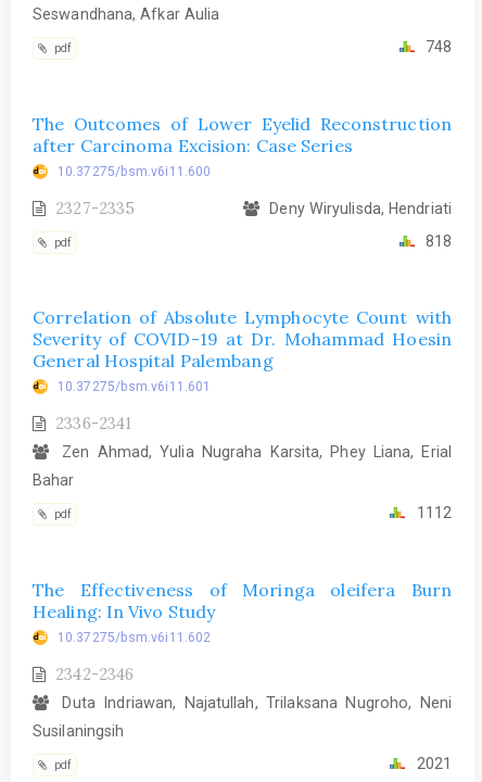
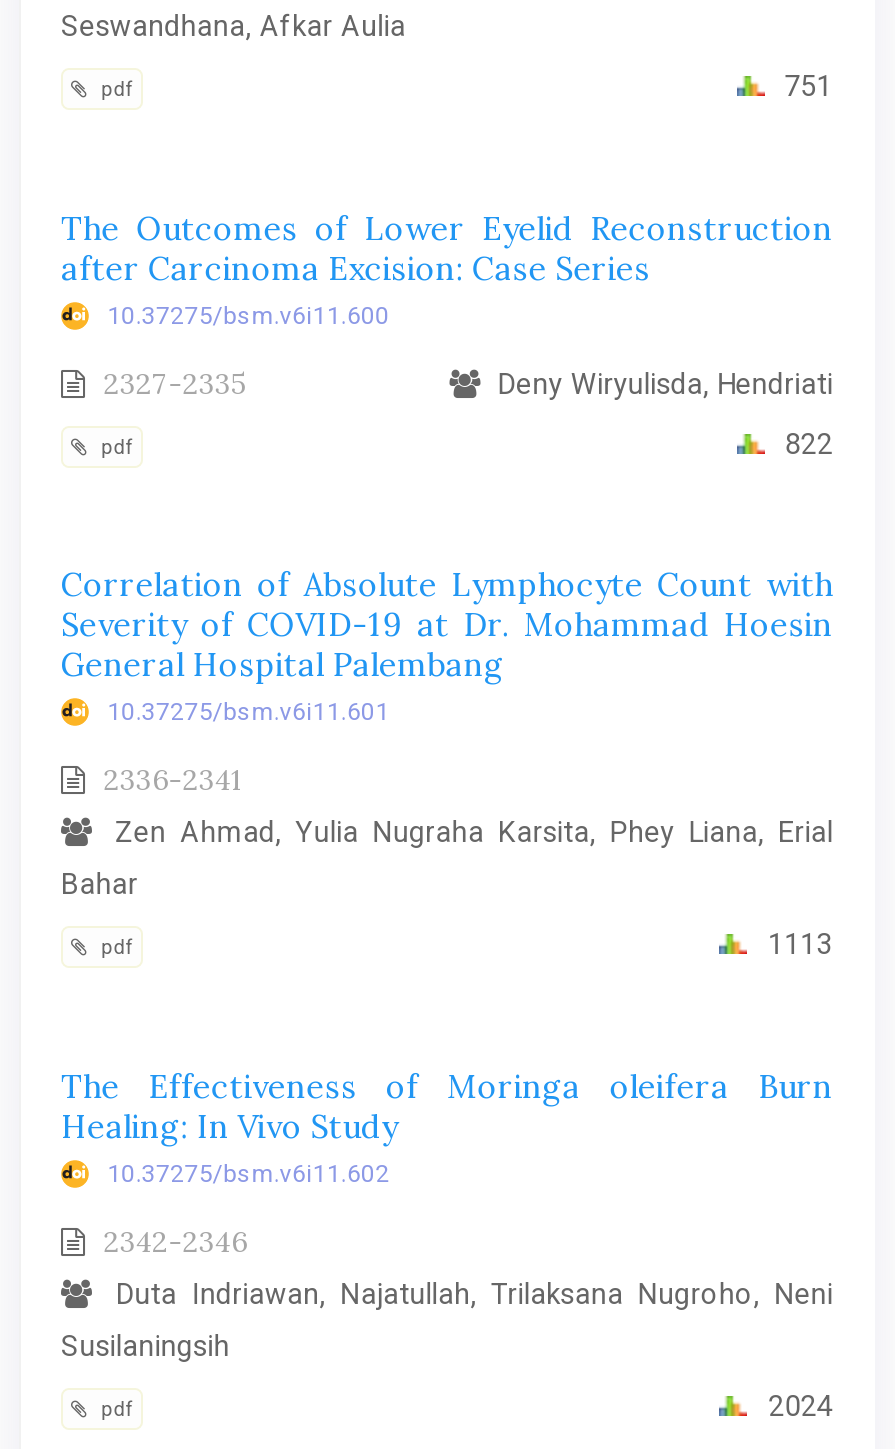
- 748
+ 751

- 818
+ 822

- 1112
+ 1113

- 2021
+ 2024
